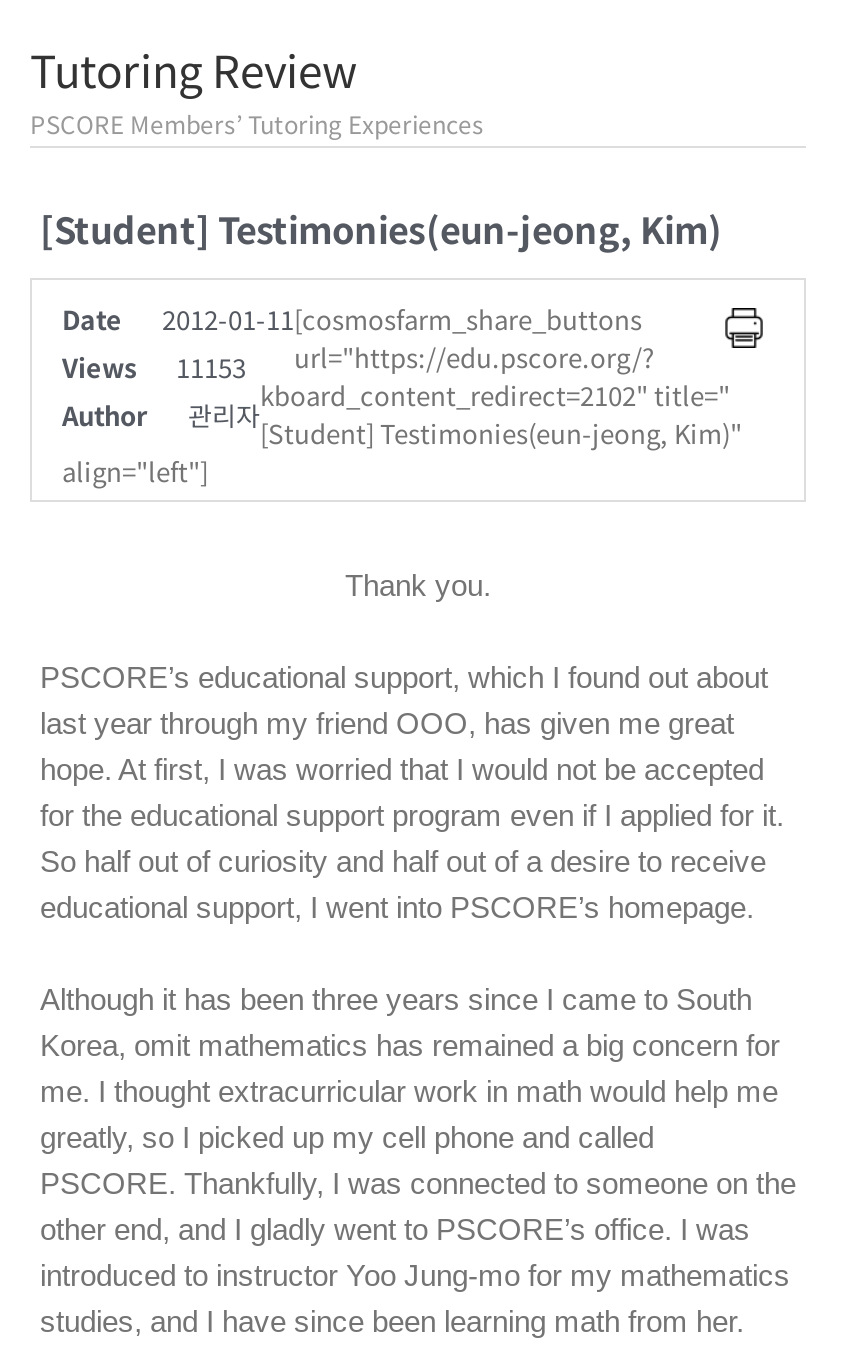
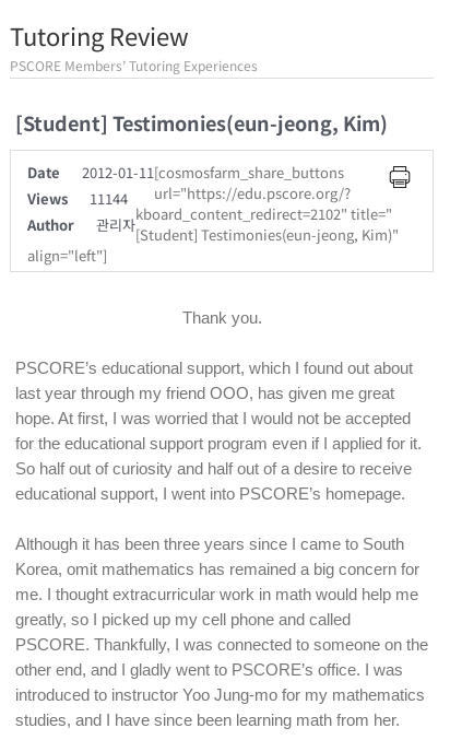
- Views 11153 url="https://edu.pscore.org/?
+ Views 11144 url="https://edu.pscore.org/?
